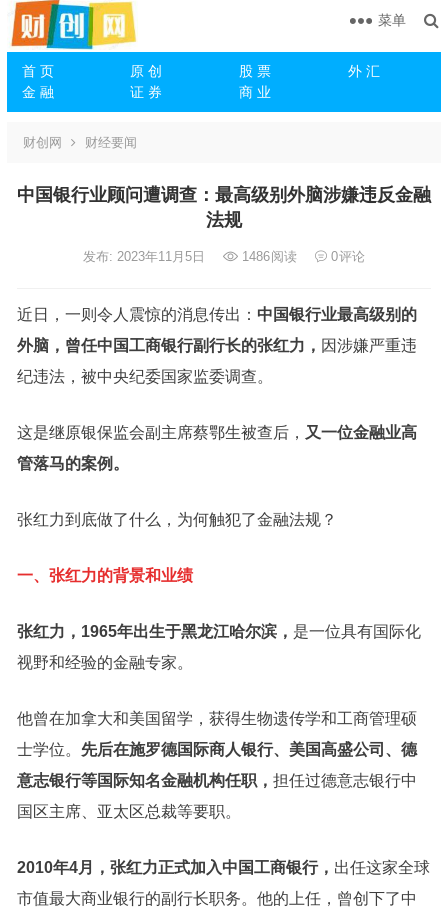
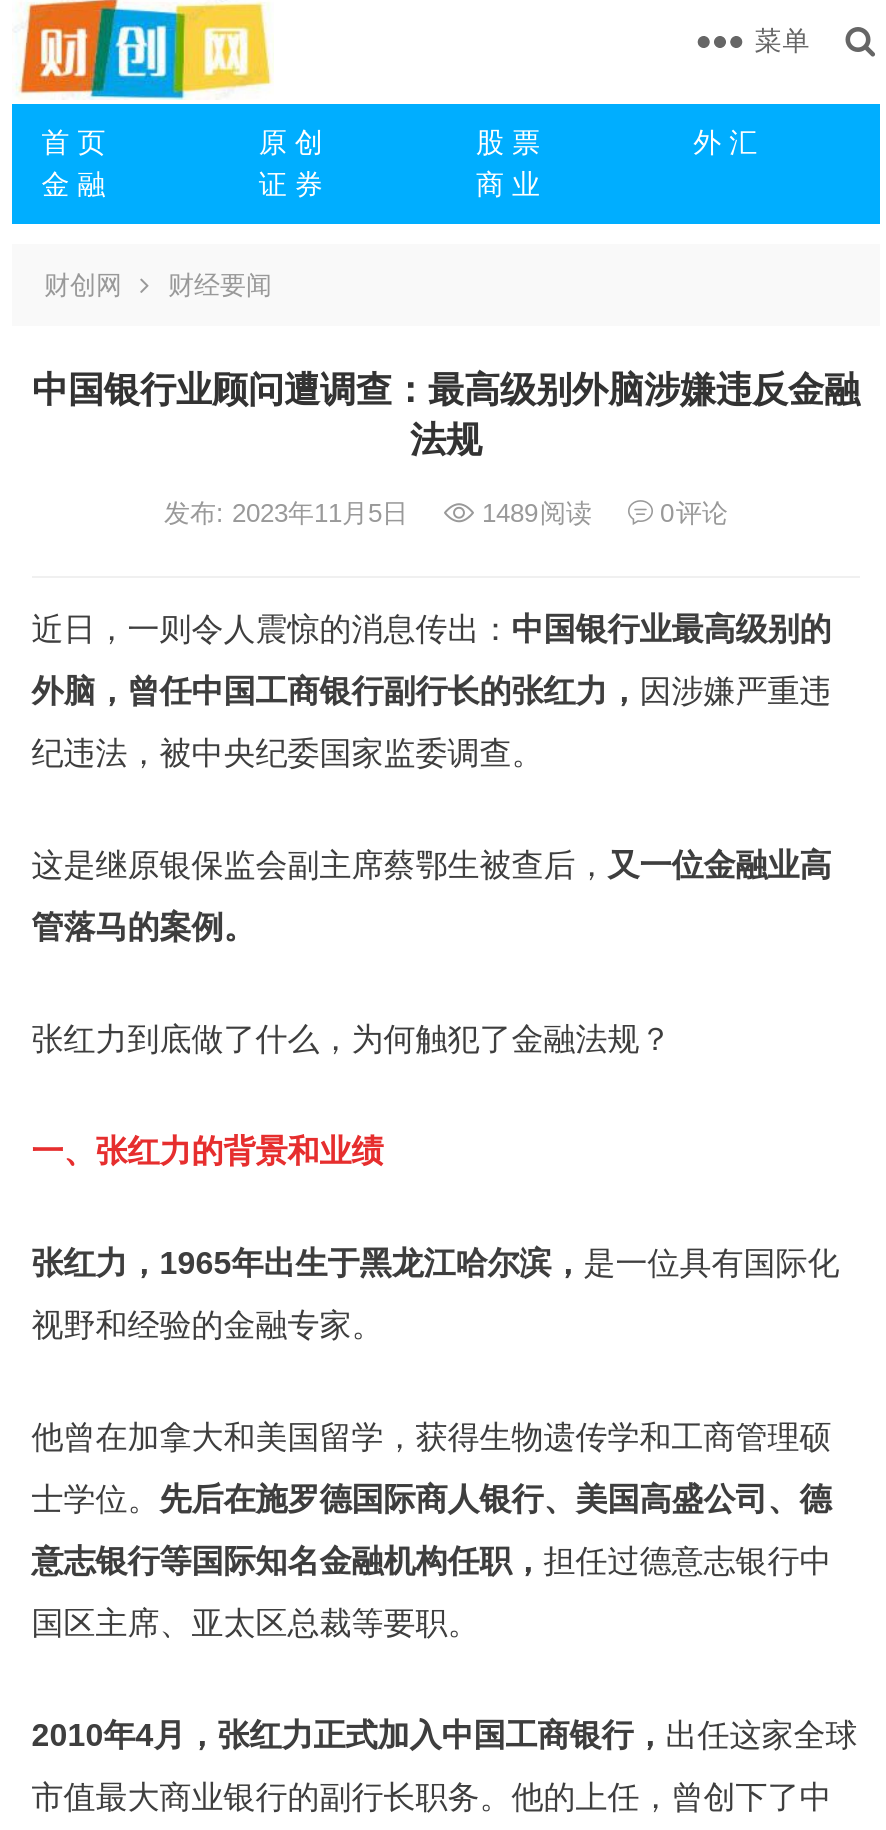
- 发布: 2023年11月5日 1486阅读 0评论
+ 发布: 2023年11月5日 1489阅读 0评论
